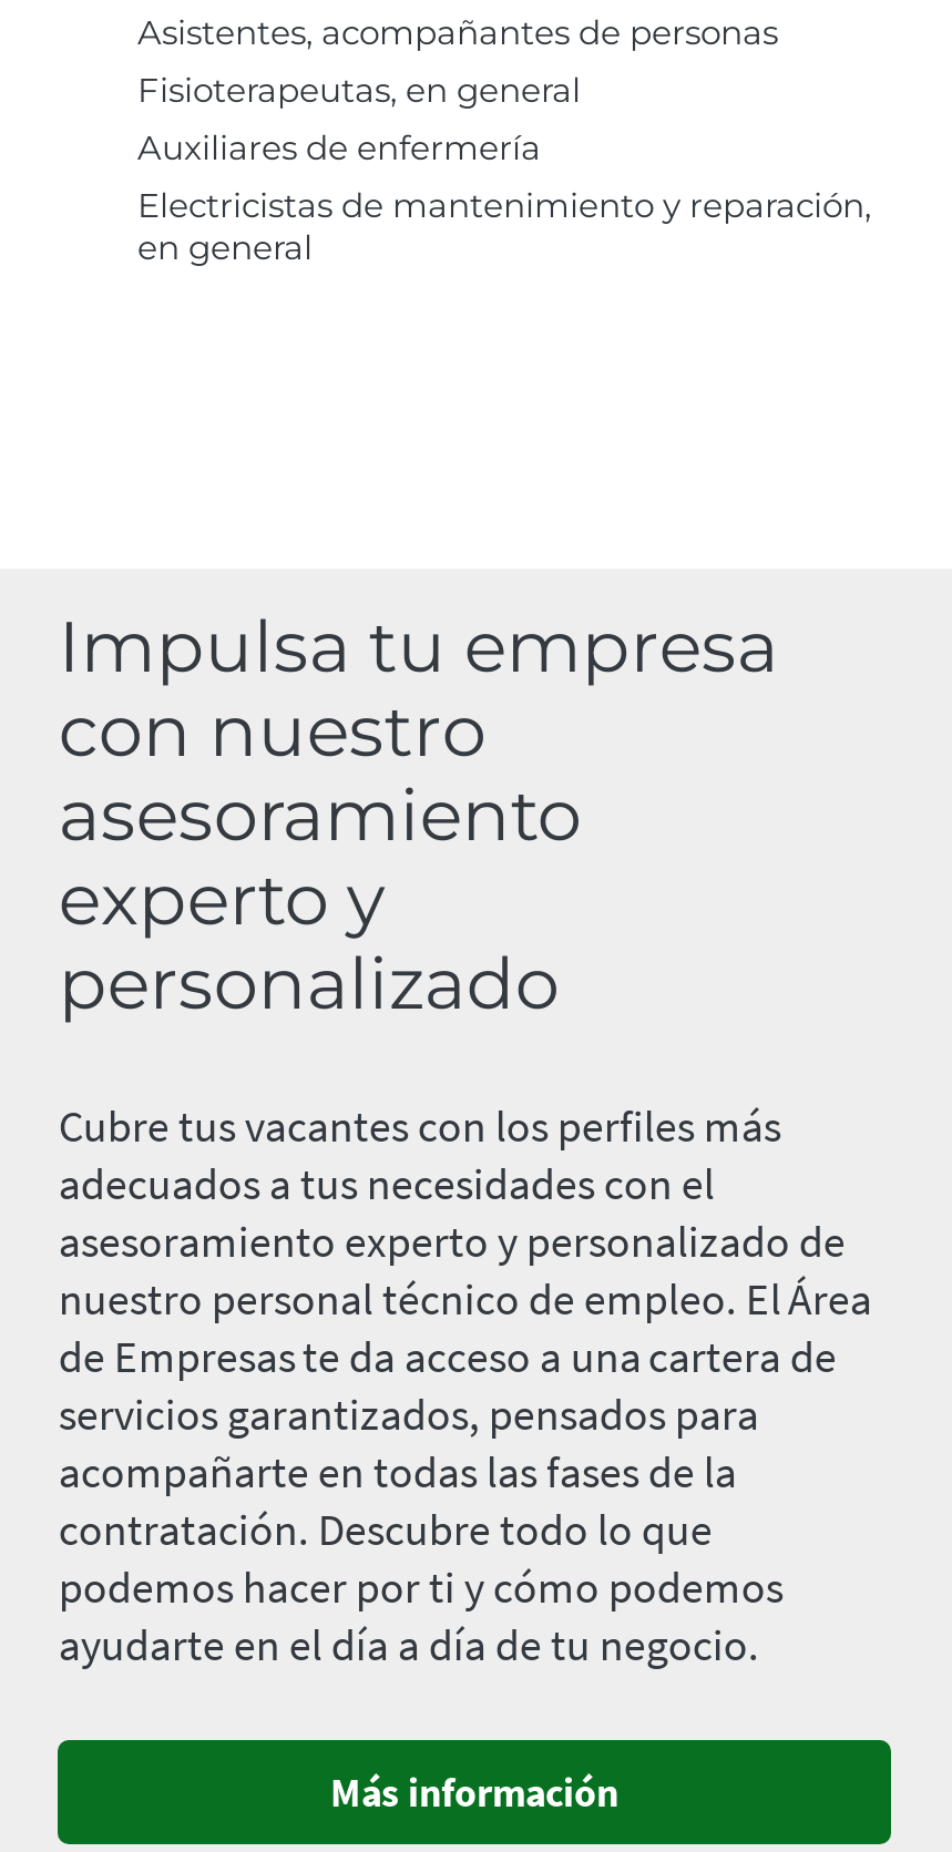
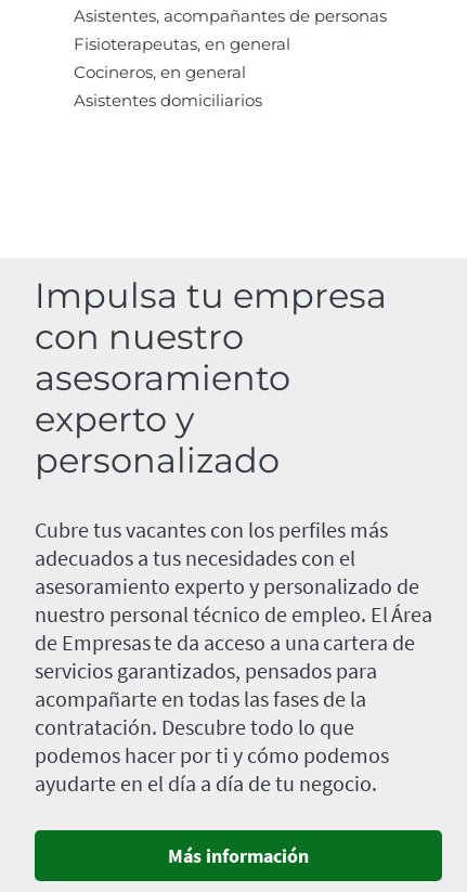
- Auxiliares de enfermería
- Electricistas de mantenimiento y reparación,
- en general
+ Cocineros, en general
+ Asistentes domiciliarios
